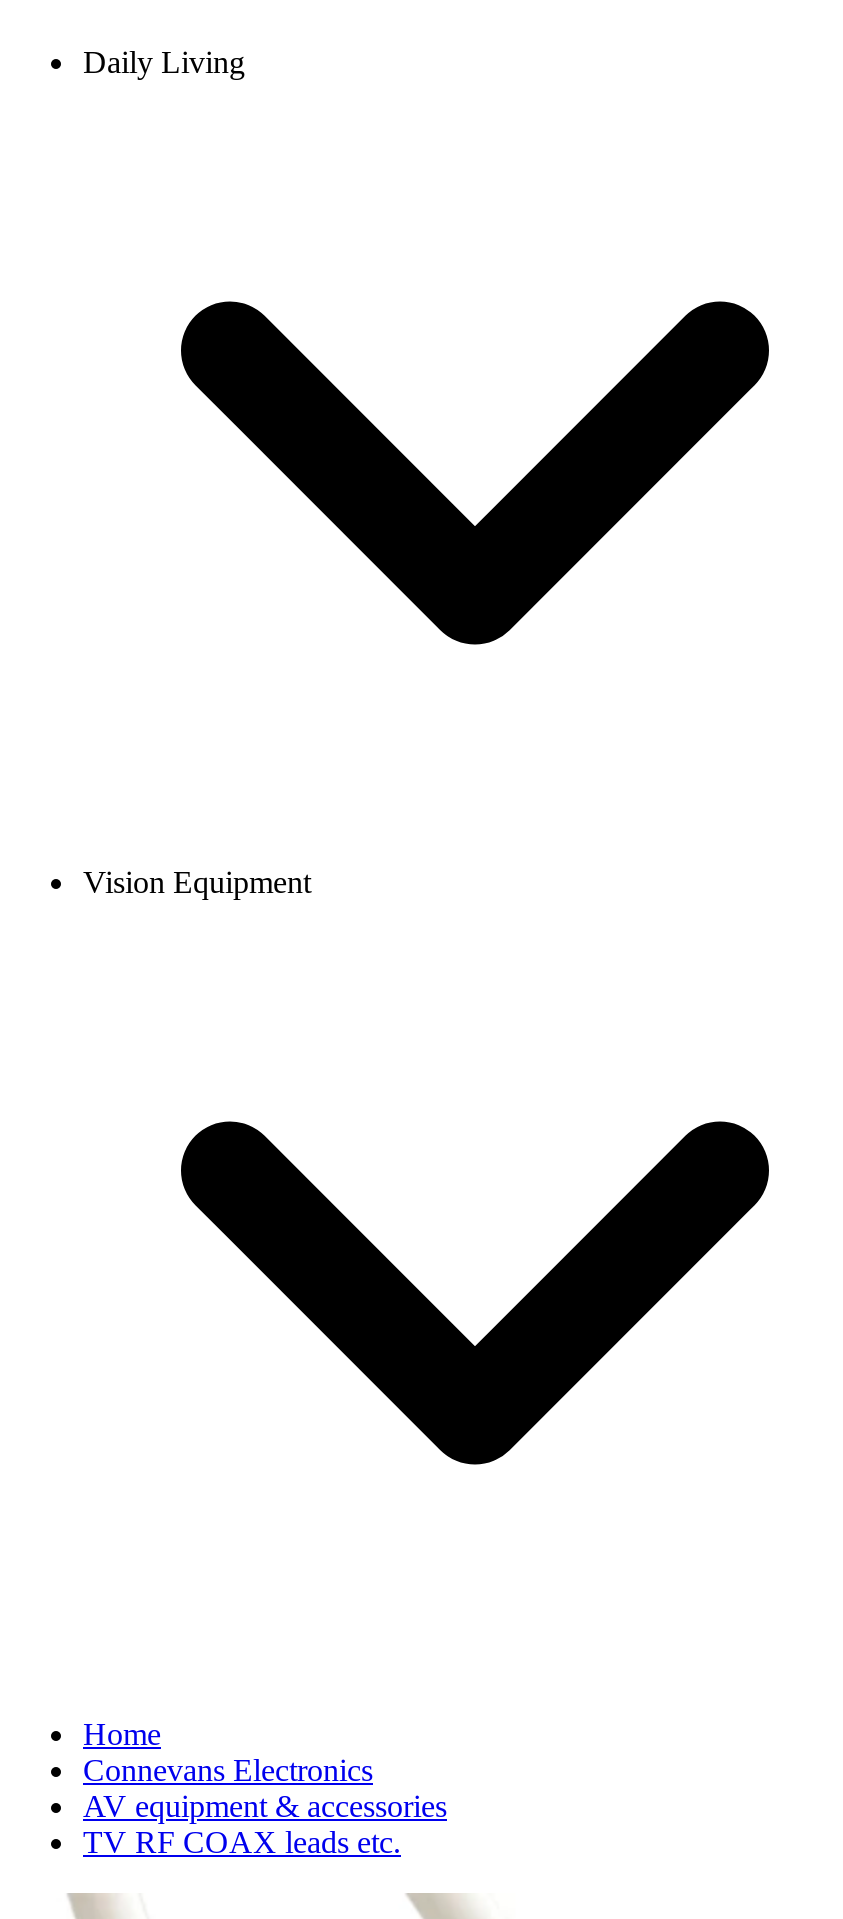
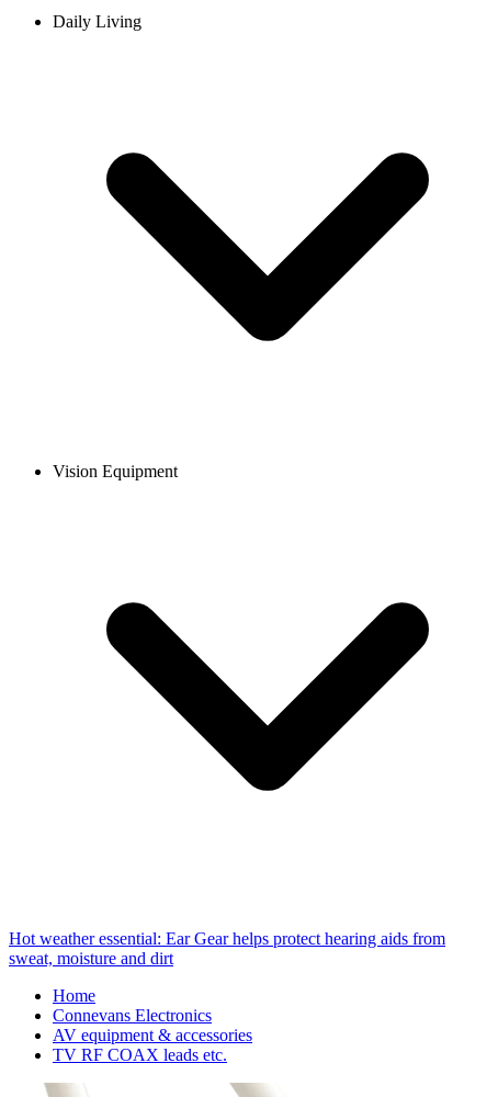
+ Hot weather essential: Ear Gear helps protect hearing aids from
+ sweat, moisture and dirt
